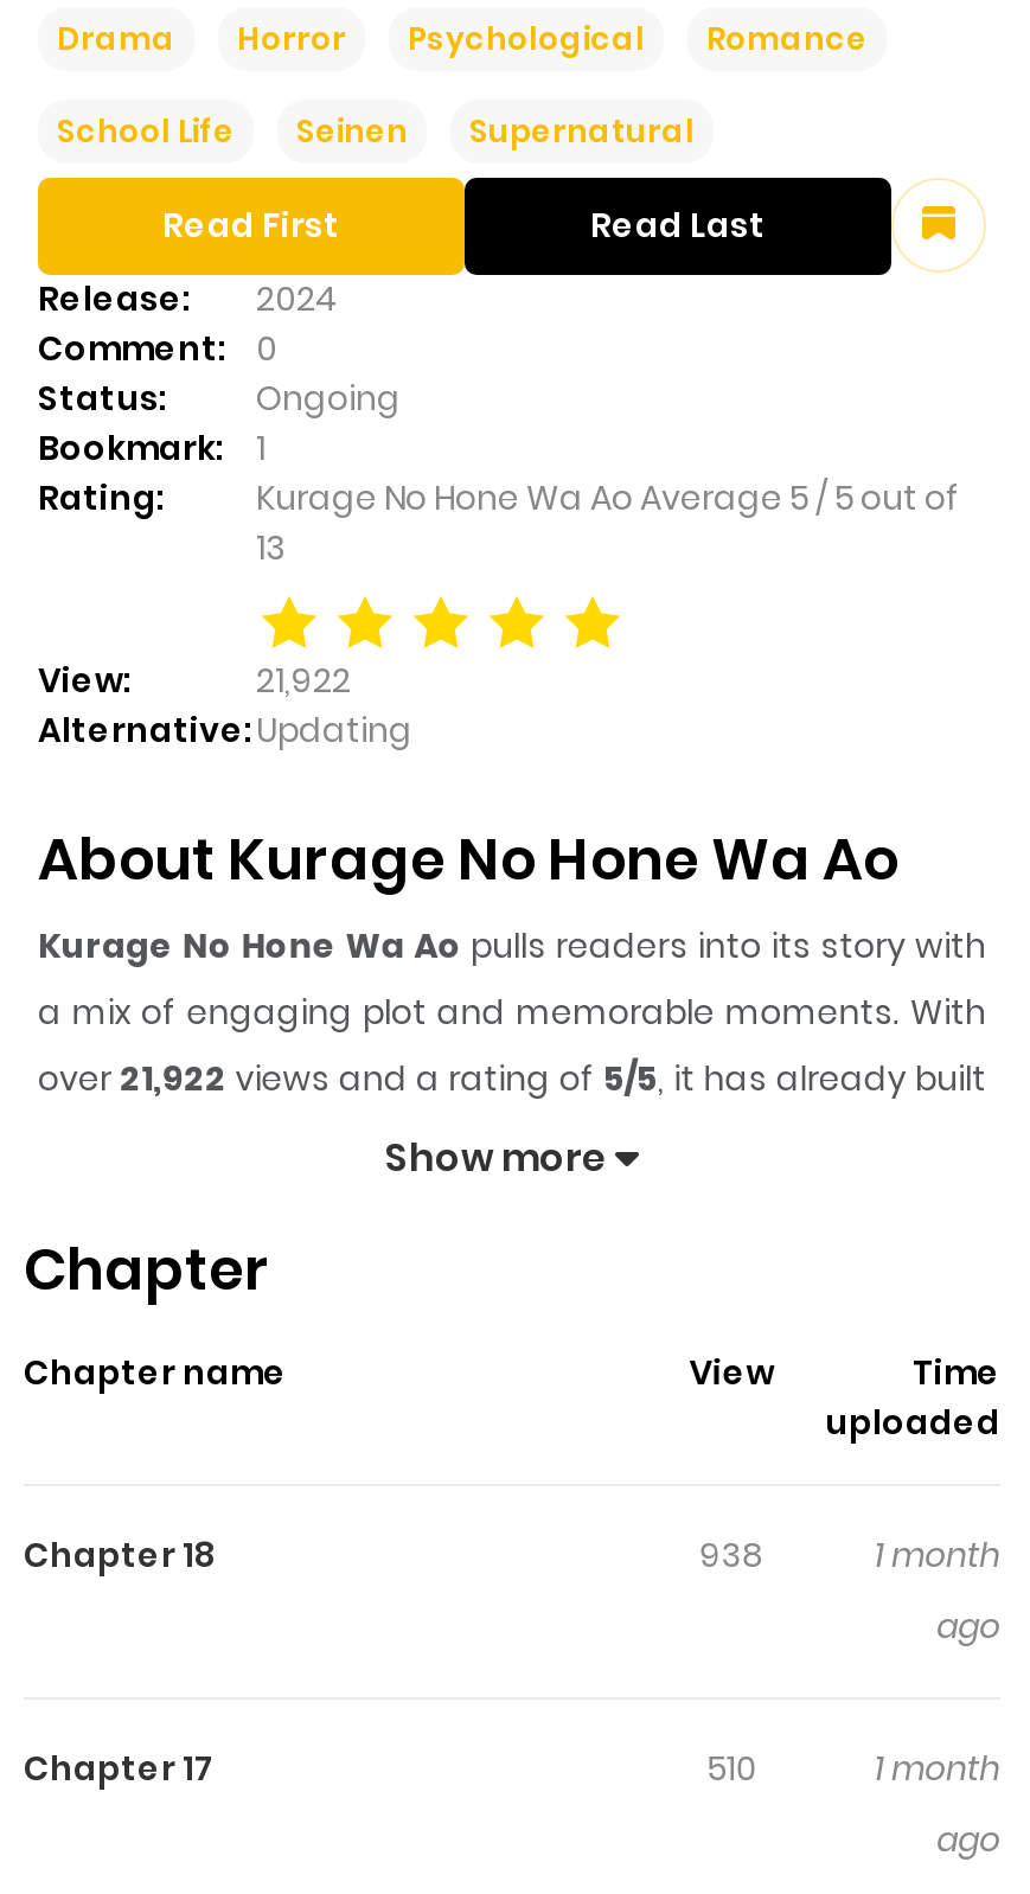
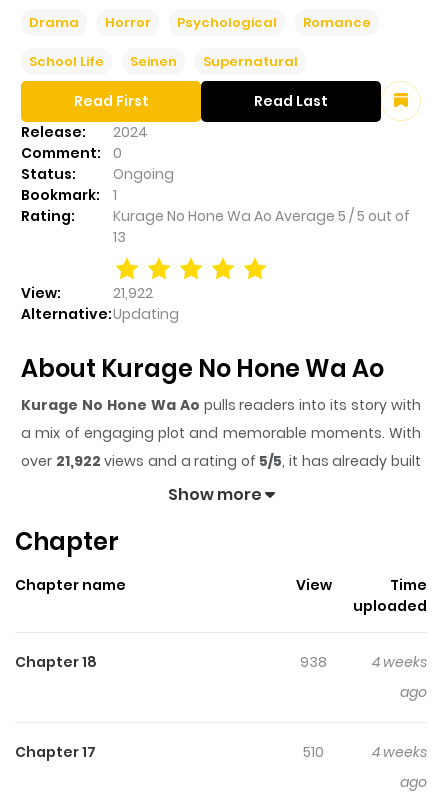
- 1 month
+ 4 weeks

- 1 month
+ 4 weeks
